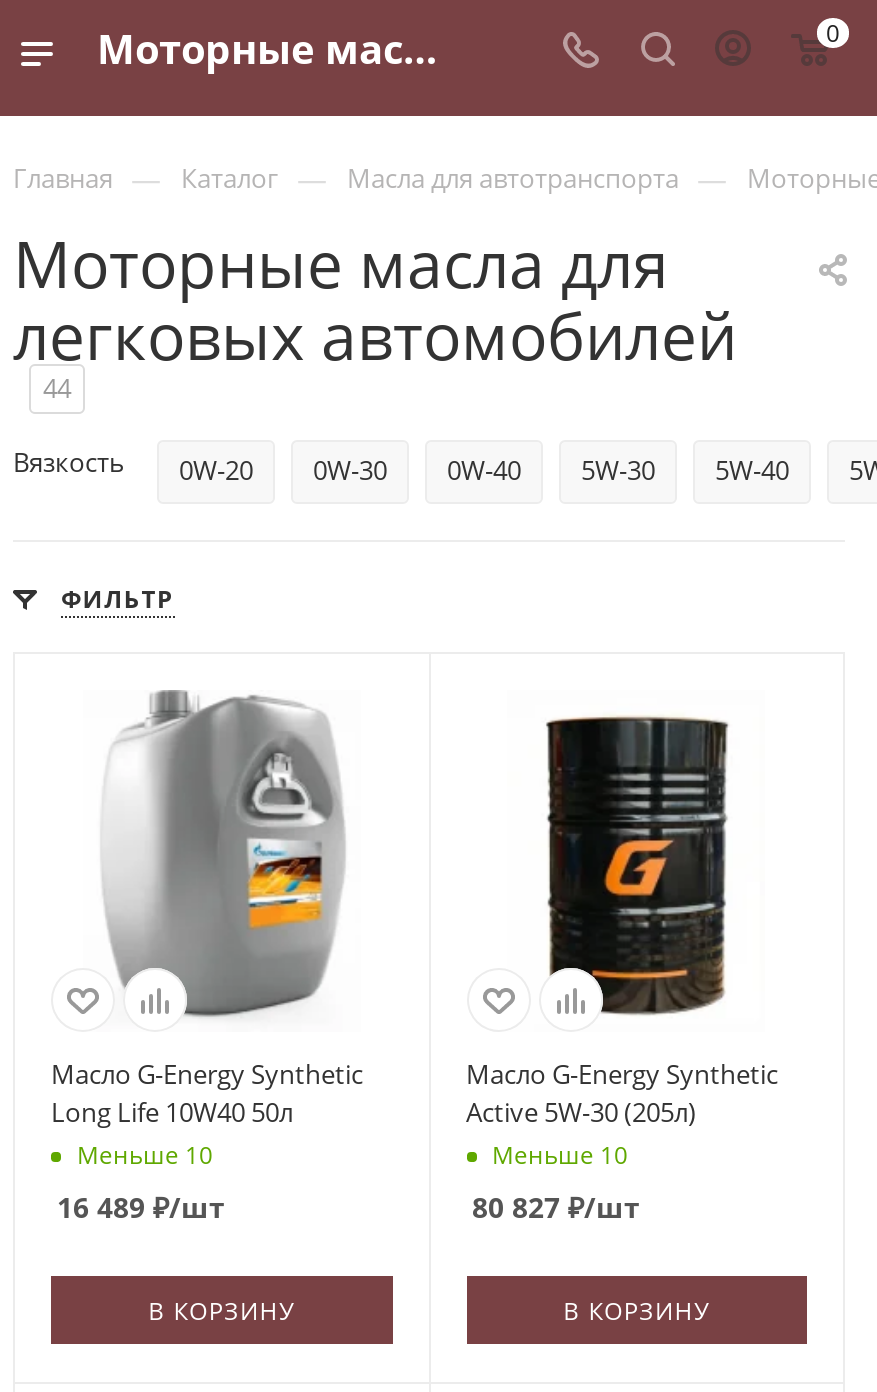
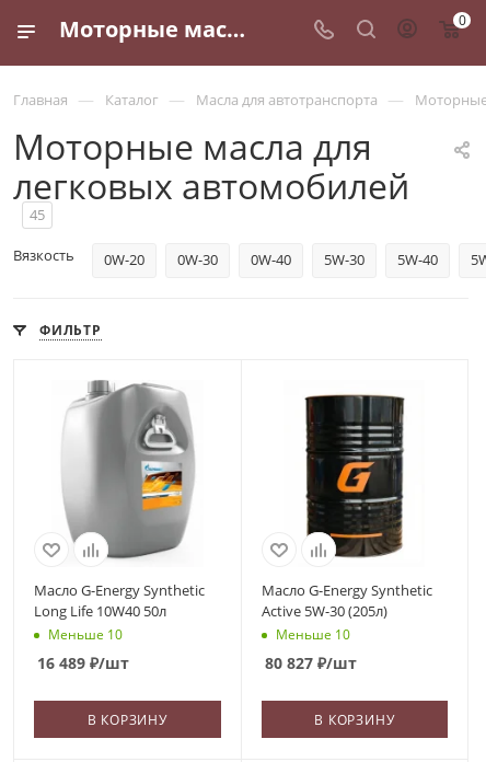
- 44
+ 45
